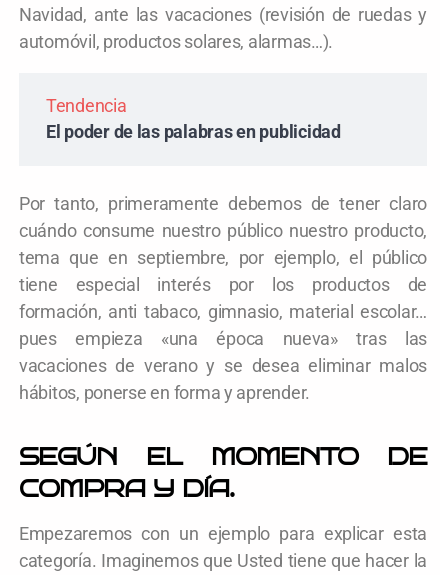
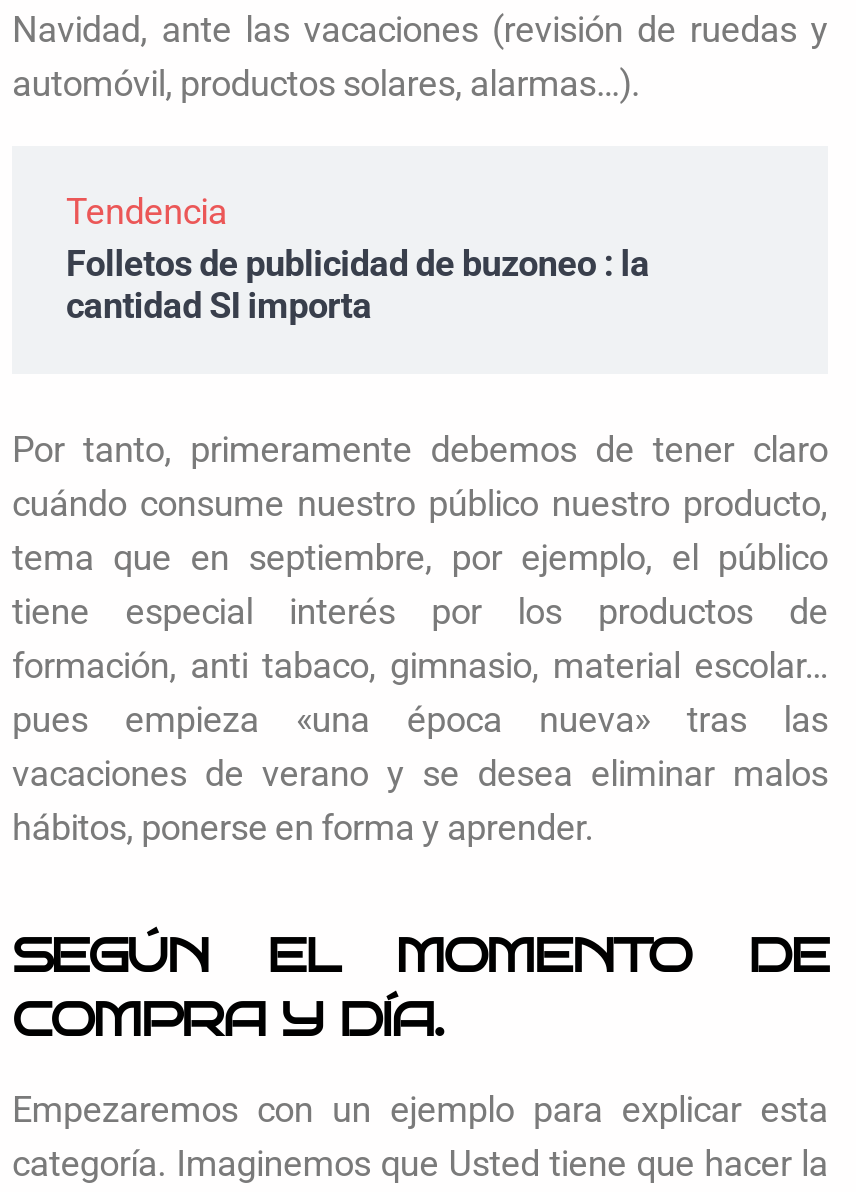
- El poder de las palabras en publicidad
+ Folletos de publicidad de buzoneo : la
+ cantidad SI importa
